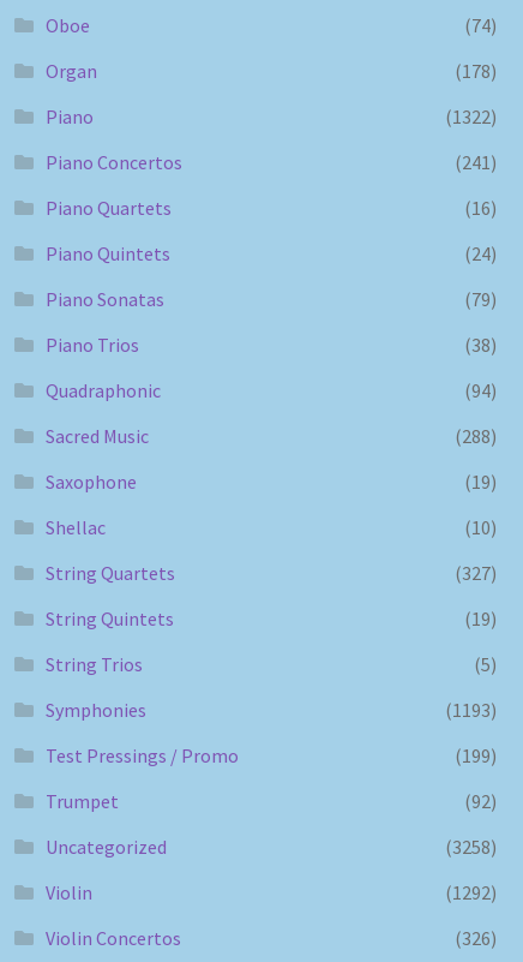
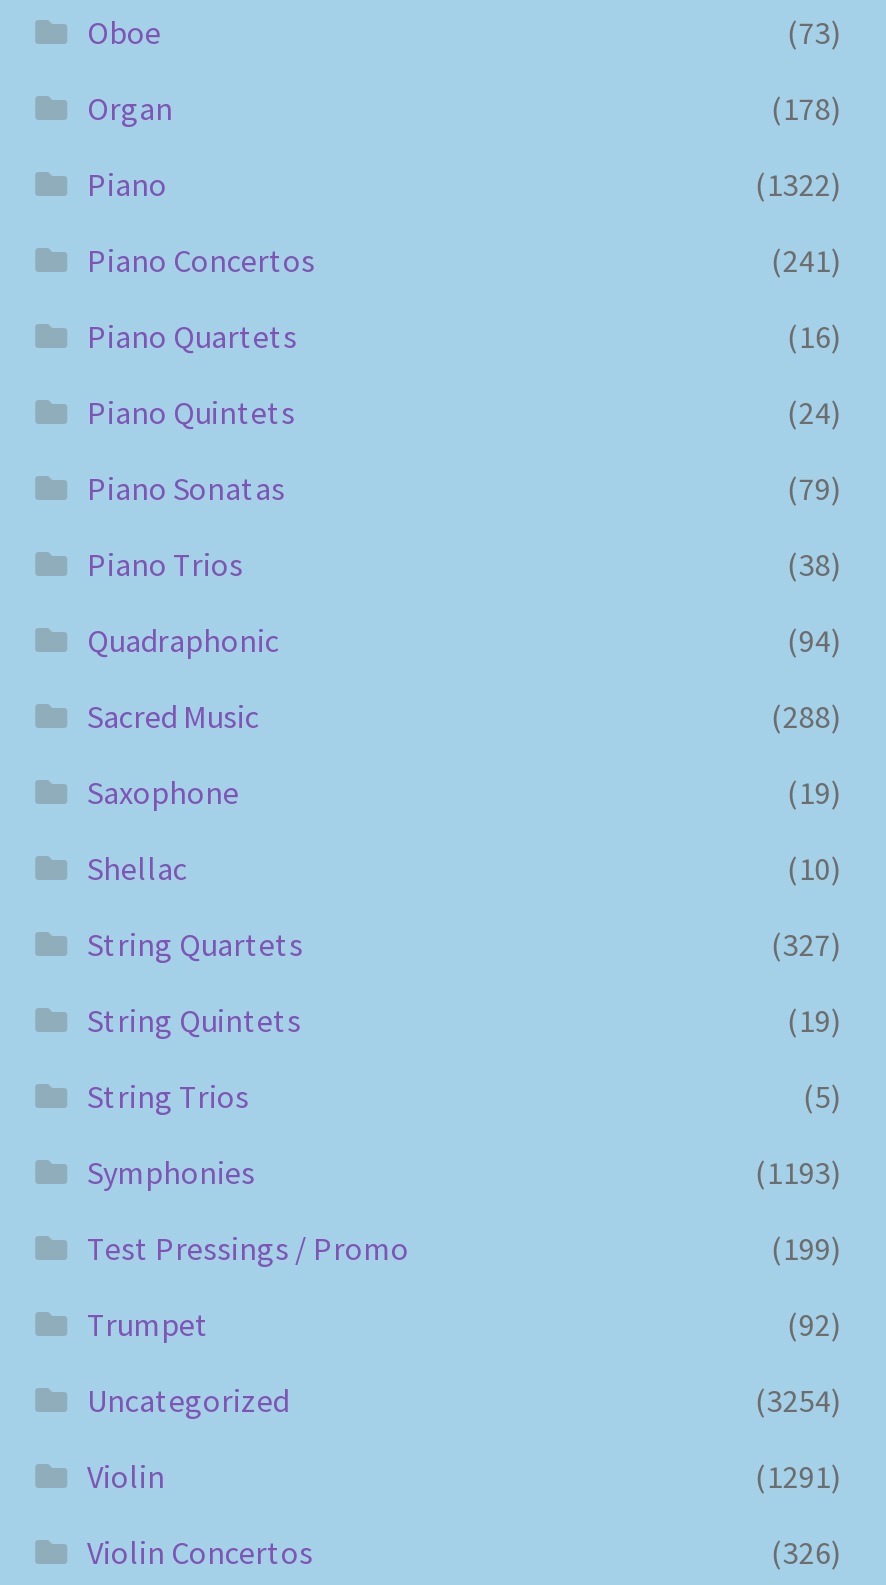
- (74)
+ (73)

- (3258)
+ (3254)

- (1292)
+ (1291)
